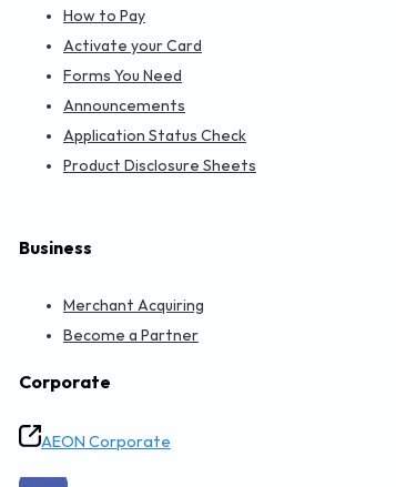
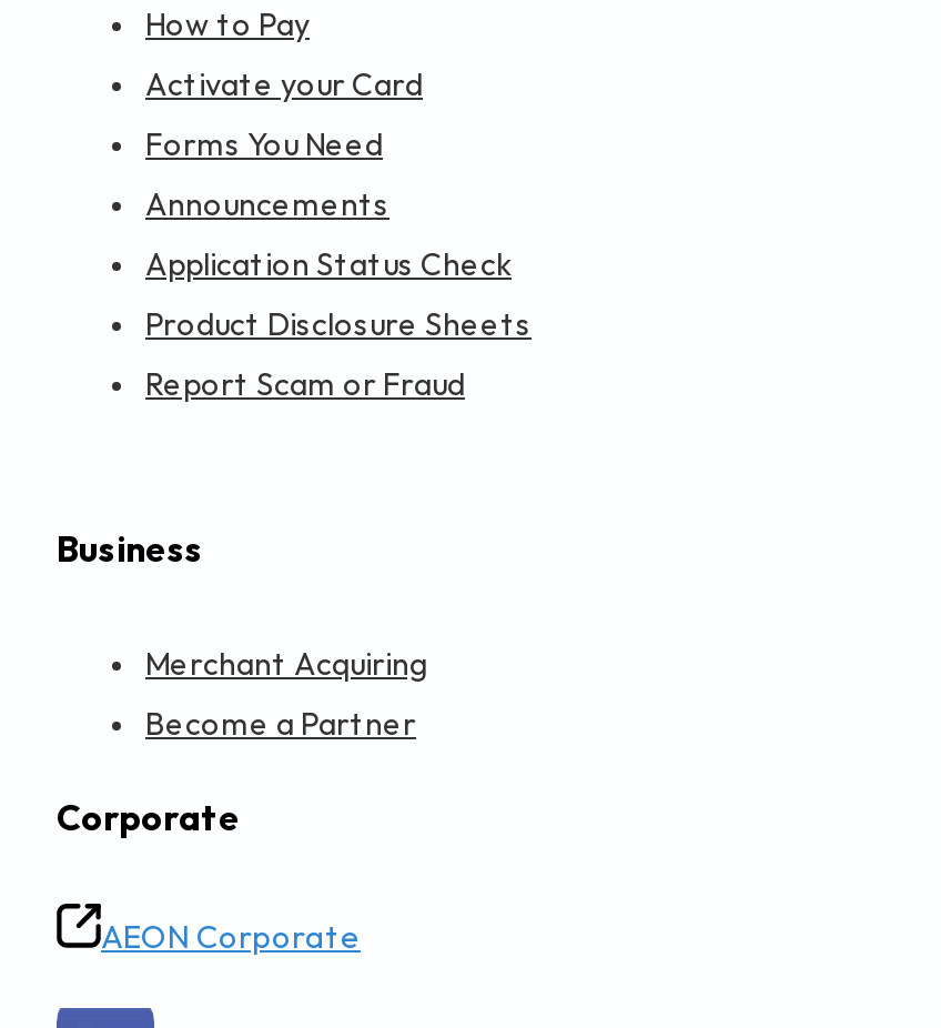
+ Report Scam or Fraud
